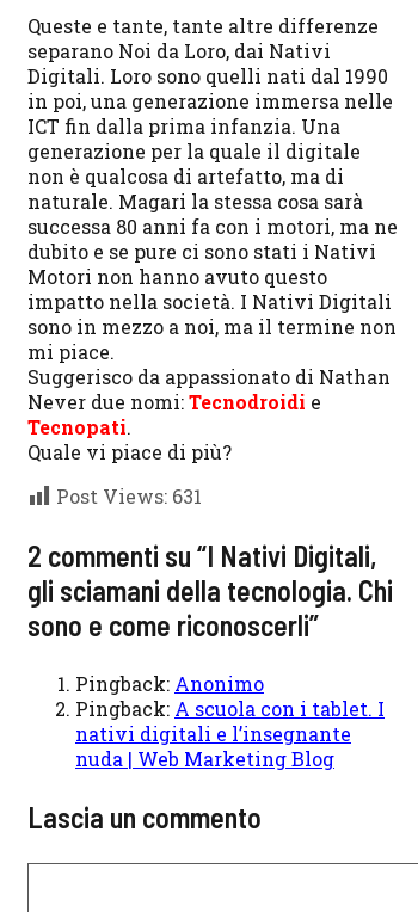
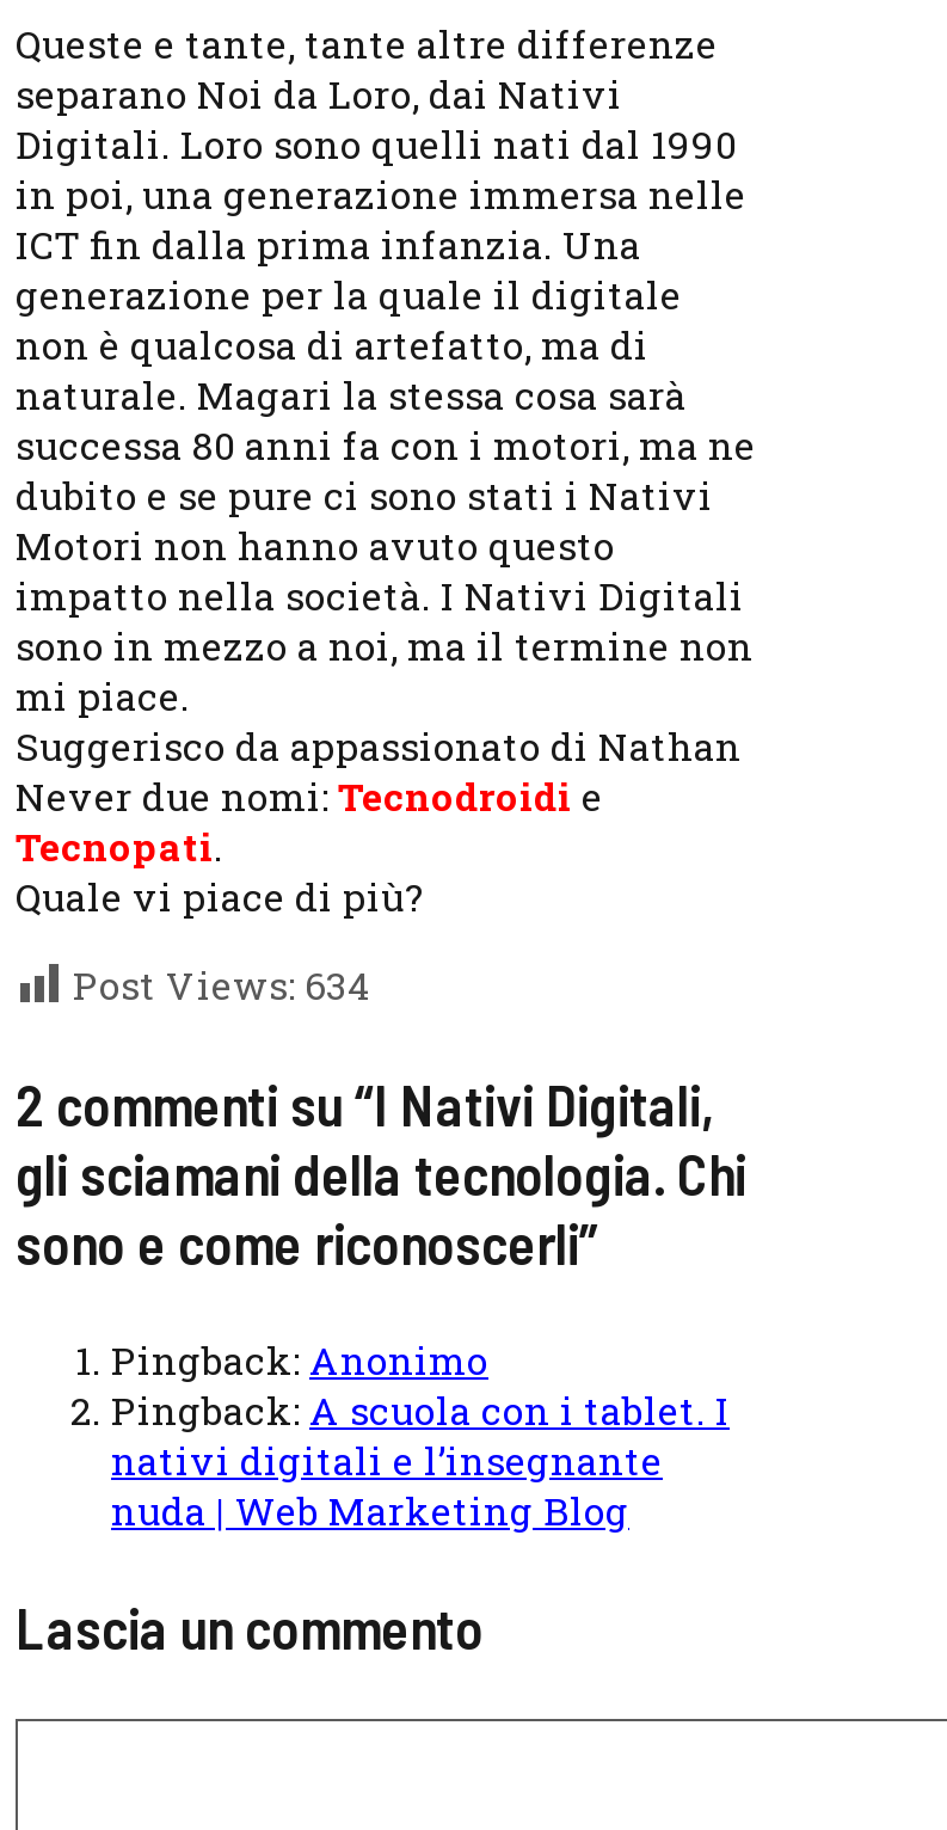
- Post Views: 631
+ Post Views: 634
